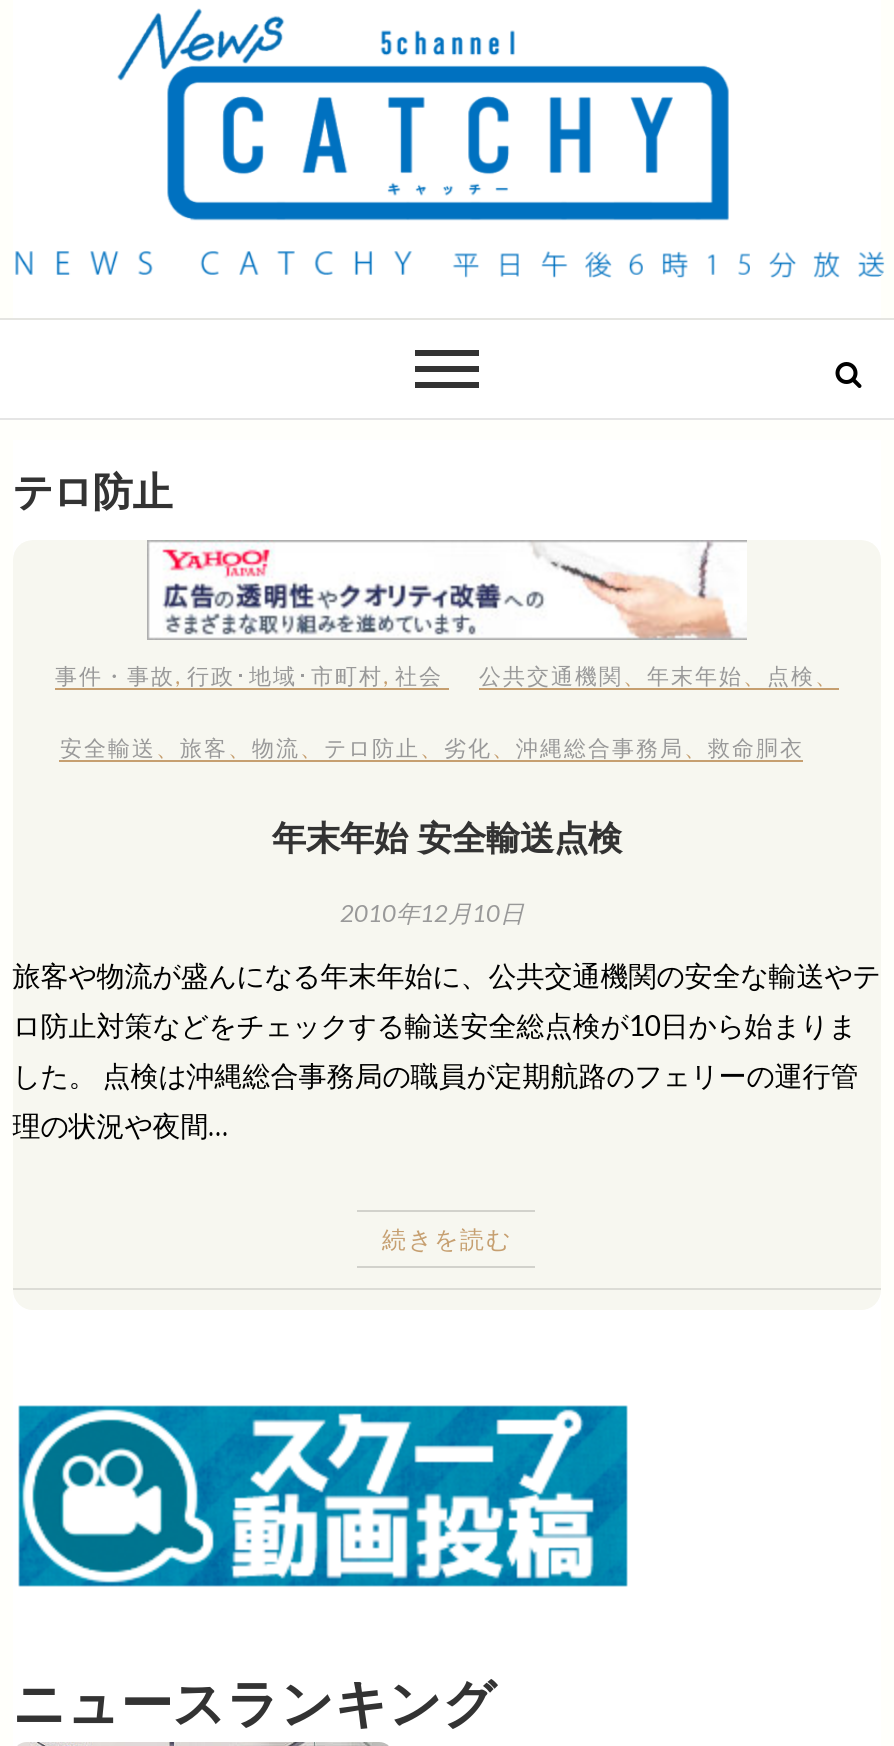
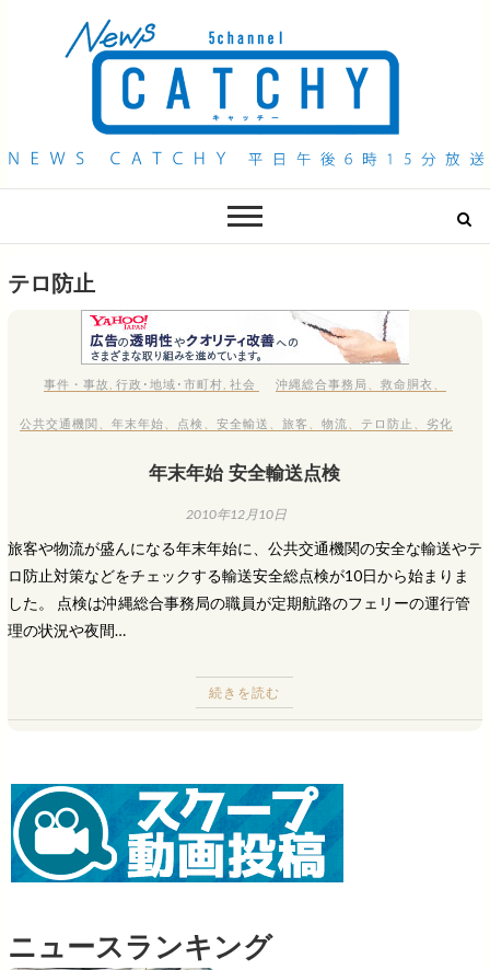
- 公共交通機関、年末年始、点検、
+ 沖縄総合事務局、救命胴衣、

- 安全輸送、旅客、物流、テロ防止、劣化、沖縄総合事務局、救命胴衣
+ 公共交通機関、年末年始、点検、安全輸送、旅客、物流、テロ防止、劣化
